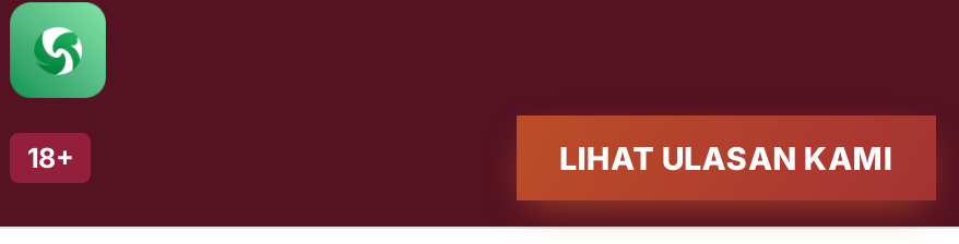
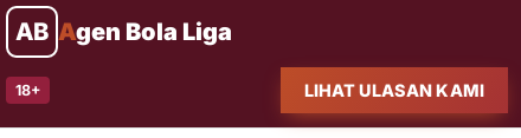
+ AB
+ Agen Bola Liga
